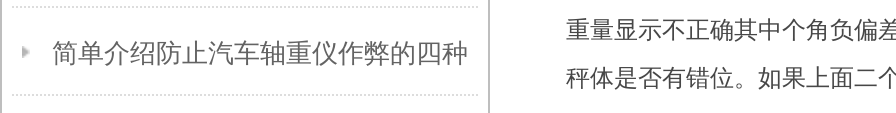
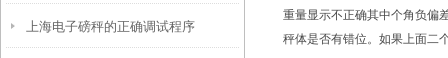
- 简单介绍防止汽车轴重仪作弊的四种
+ 上海电子磅秤的正确调试程序
